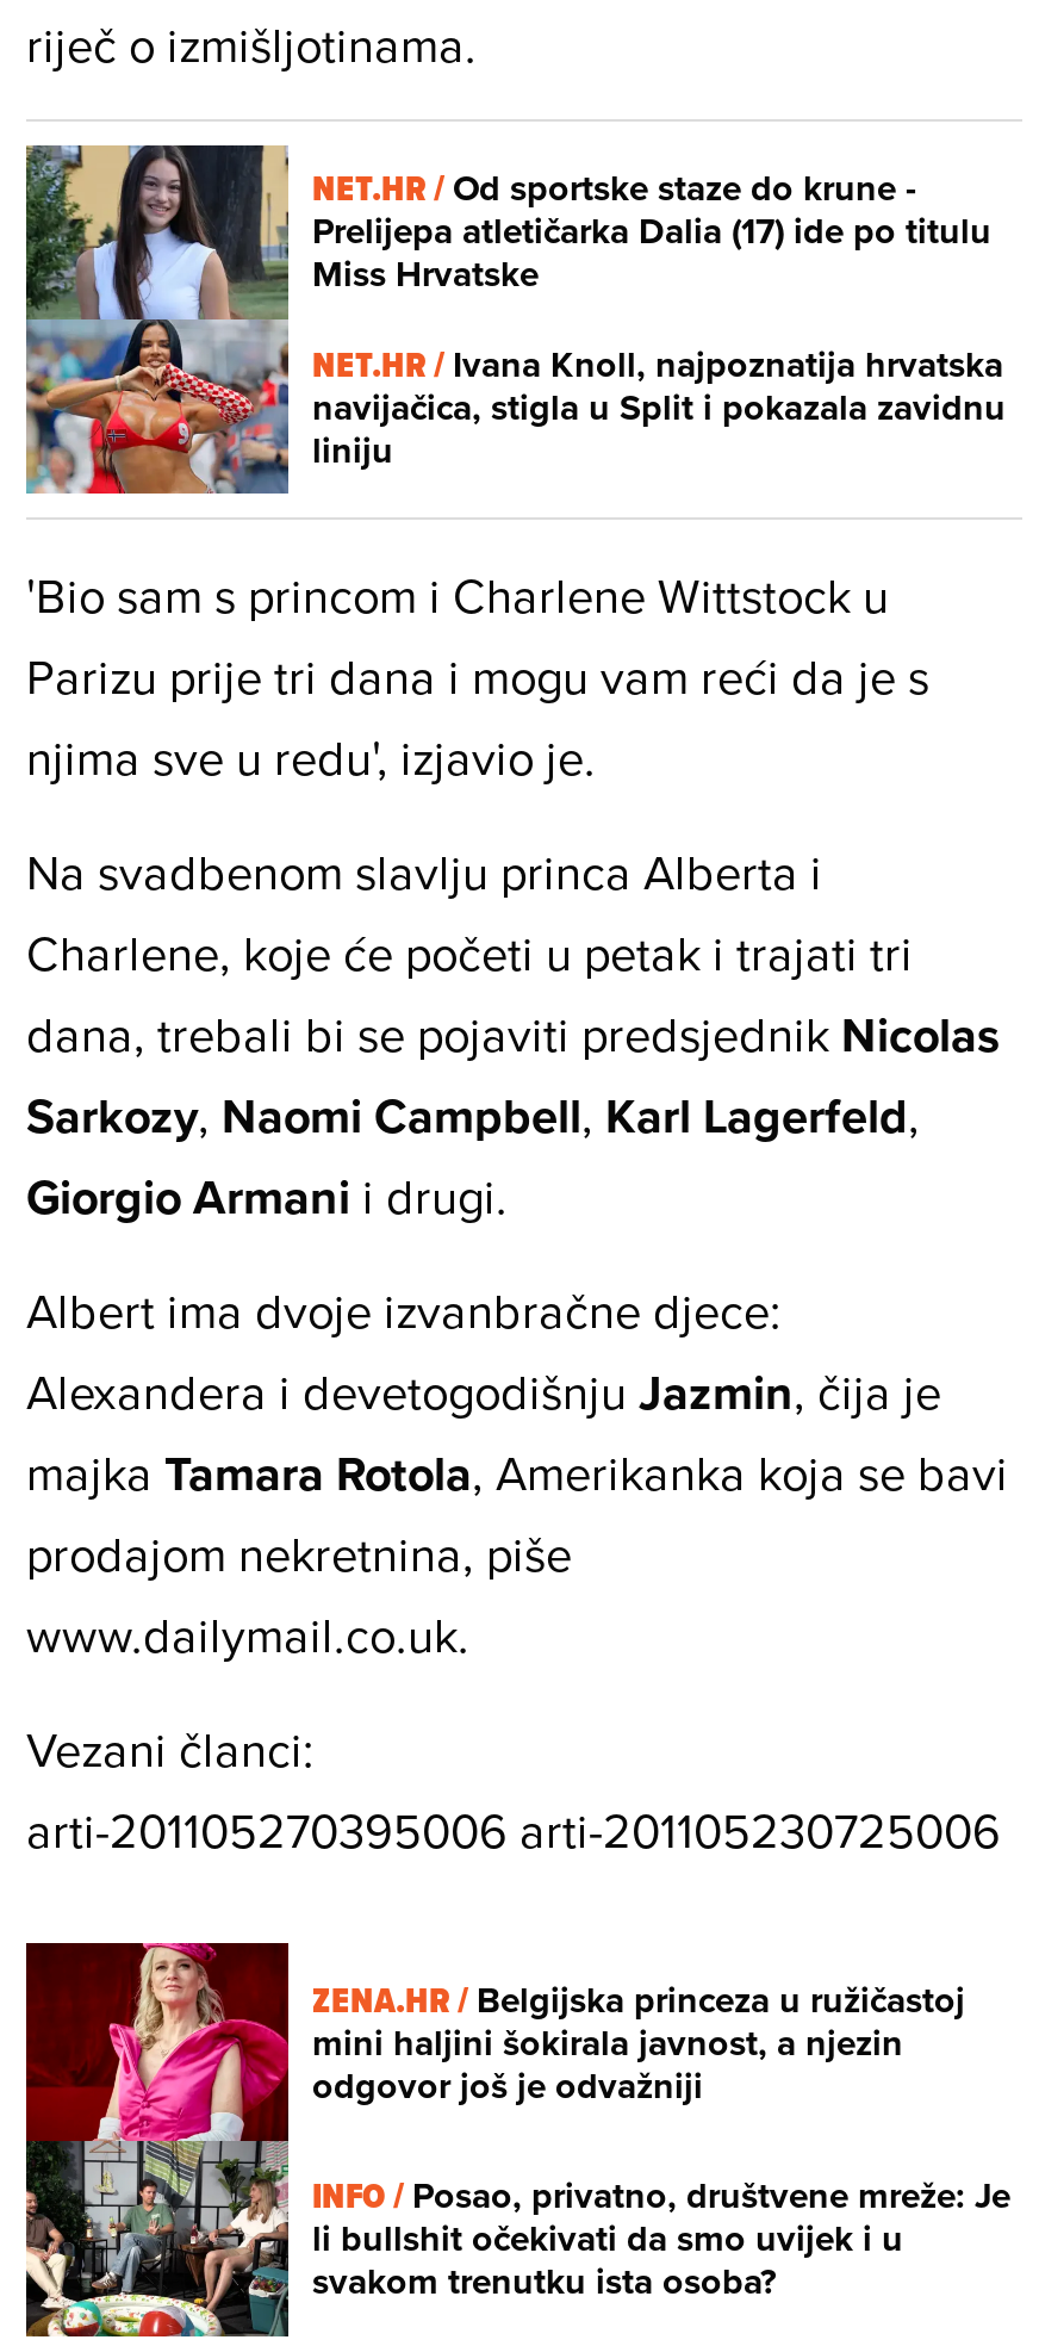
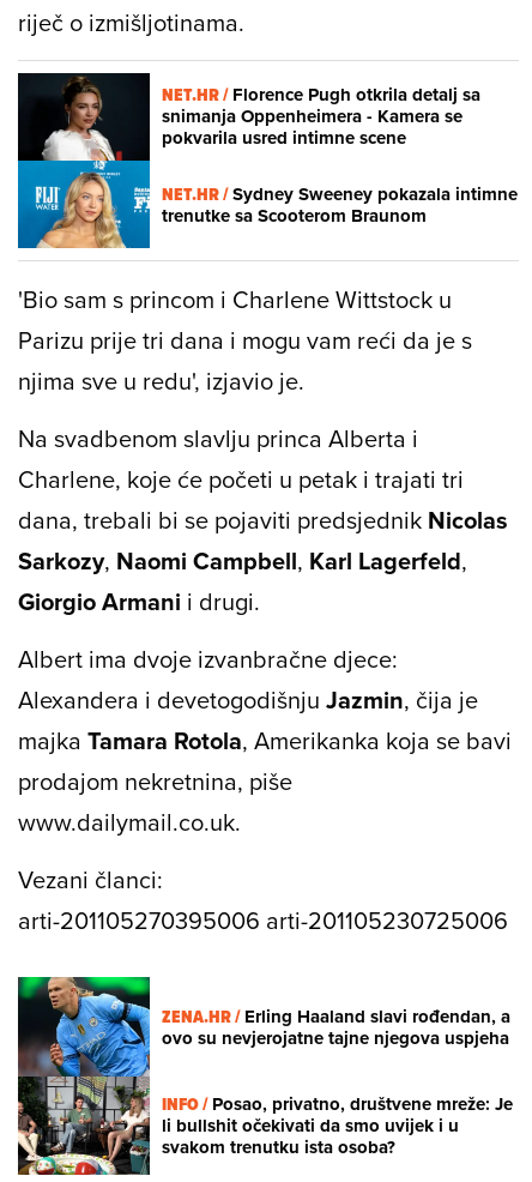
- [image]
- NET.HR / Od sportske staze do krune -
- Prelijepa atletičarka Dalia (17) ide po titulu
- Miss Hrvatske
+ [image]
+ NET.HR / Florence Pugh otkrila detalj sa
+ snimanja Oppenheimera - Kamera se
+ pokvarila usred intimne scene

- NET.HR / Ivana Knoll, najpoznatija hrvatska
- navijačica, stigla u Split i pokazala zavidnu
- liniju
+ NET.HR / Sydney Sweeney pokazala intimne
+ trenutke sa Scooterom Braunom

- [image]
- ZENA.HR / Belgijska princeza u ružičastoj
- mini haljini šokirala javnost, a njezin
- odgovor još je odvažniji
+ [image]
+ ZENA.HR / Erling Haaland slavi rođendan, a
+ ovo su nevjerojatne tajne njegova uspjeha
